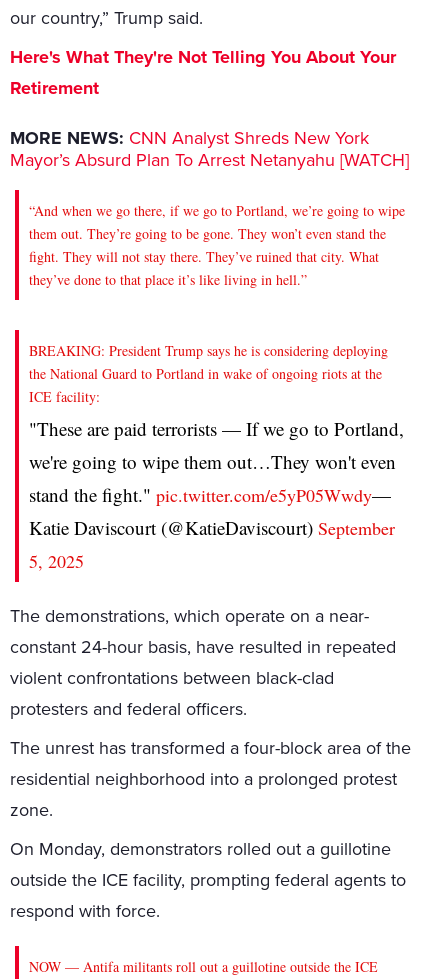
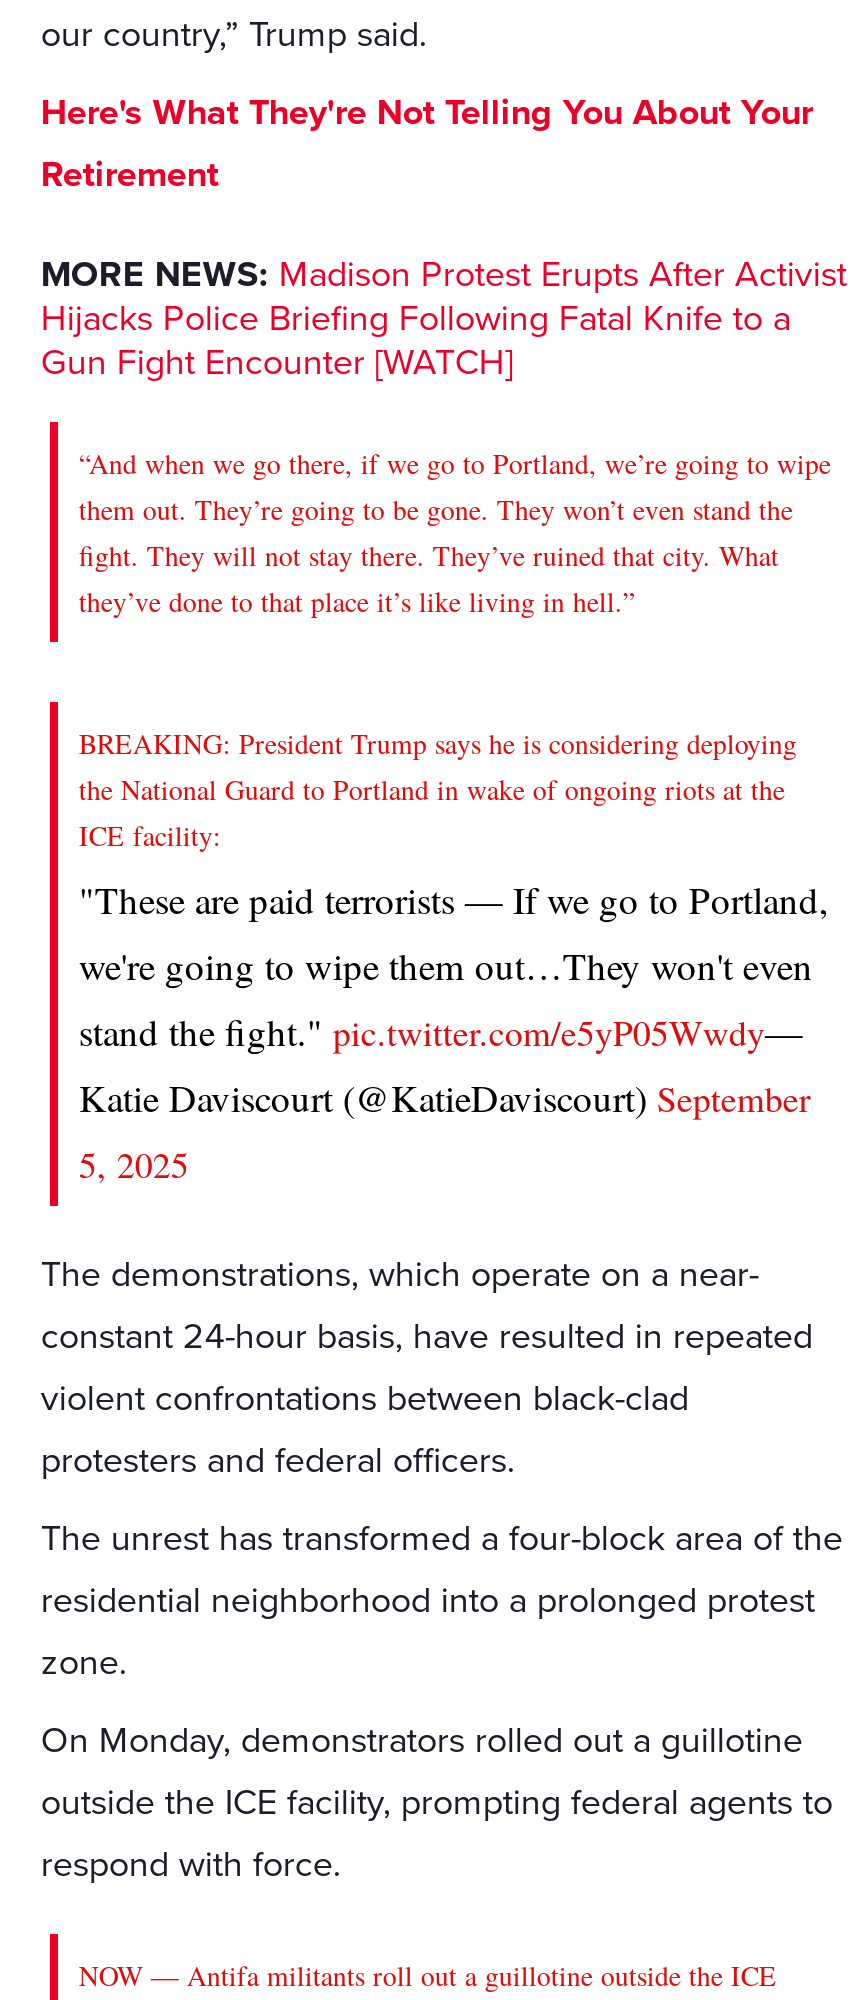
- MORE NEWS: CNN Analyst Shreds New York
- Mayor’s Absurd Plan To Arrest Netanyahu [WATCH]
+ MORE NEWS: Madison Protest Erupts After Activist
+ Hijacks Police Briefing Following Fatal Knife to a
+ Gun Fight Encounter [WATCH]
